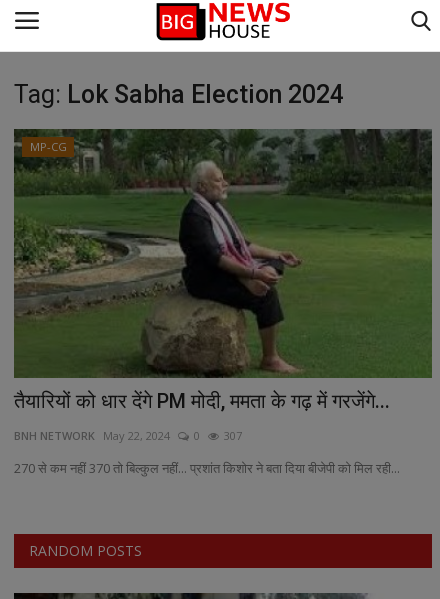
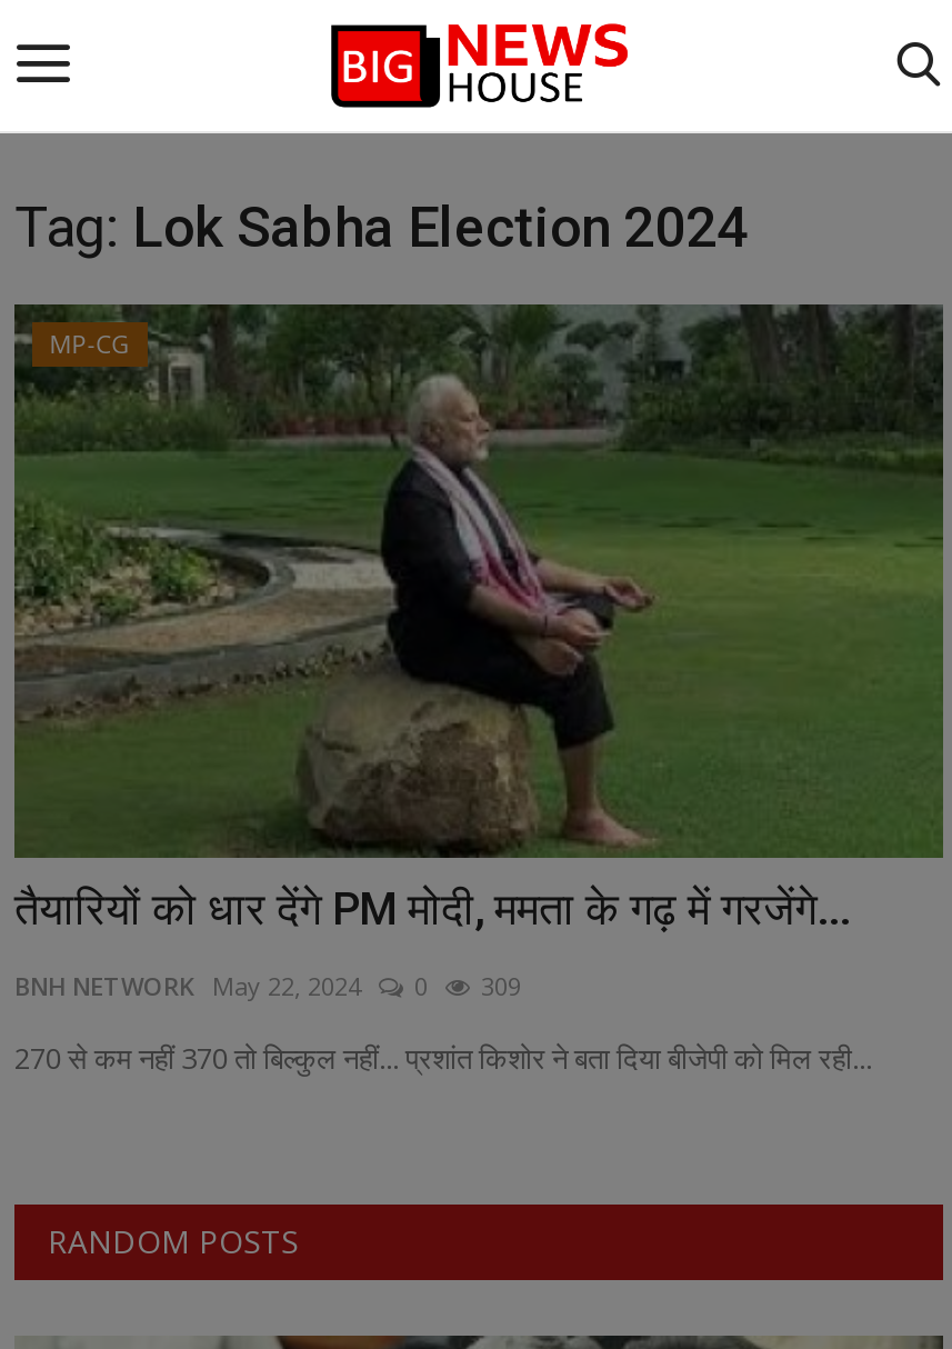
- BNH NETWORK May 22, 2024 0 307
+ BNH NETWORK May 22, 2024 0 309
